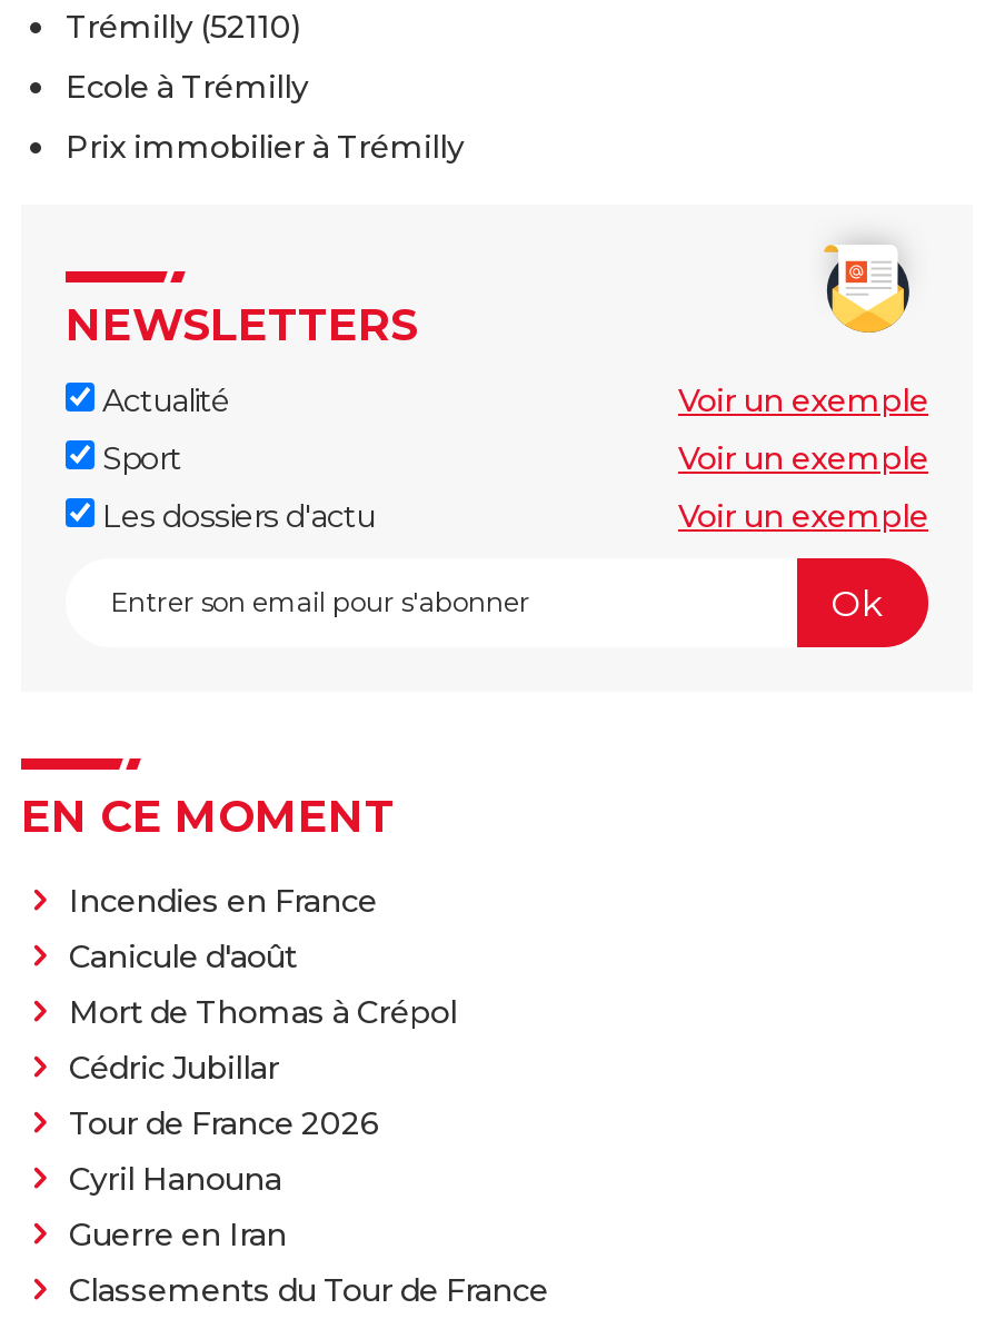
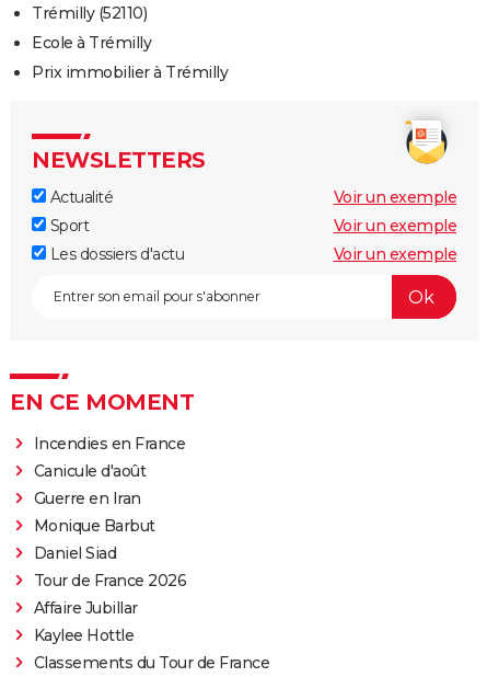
- Mort de Thomas à Crépol
- Cédric Jubillar
- Cyril Hanouna

moved down: Tour de France 2026

moved up: Guerre en Iran

+ Monique Barbut
+ Daniel Siad
+ Affaire Jubillar
+ Kaylee Hottle
